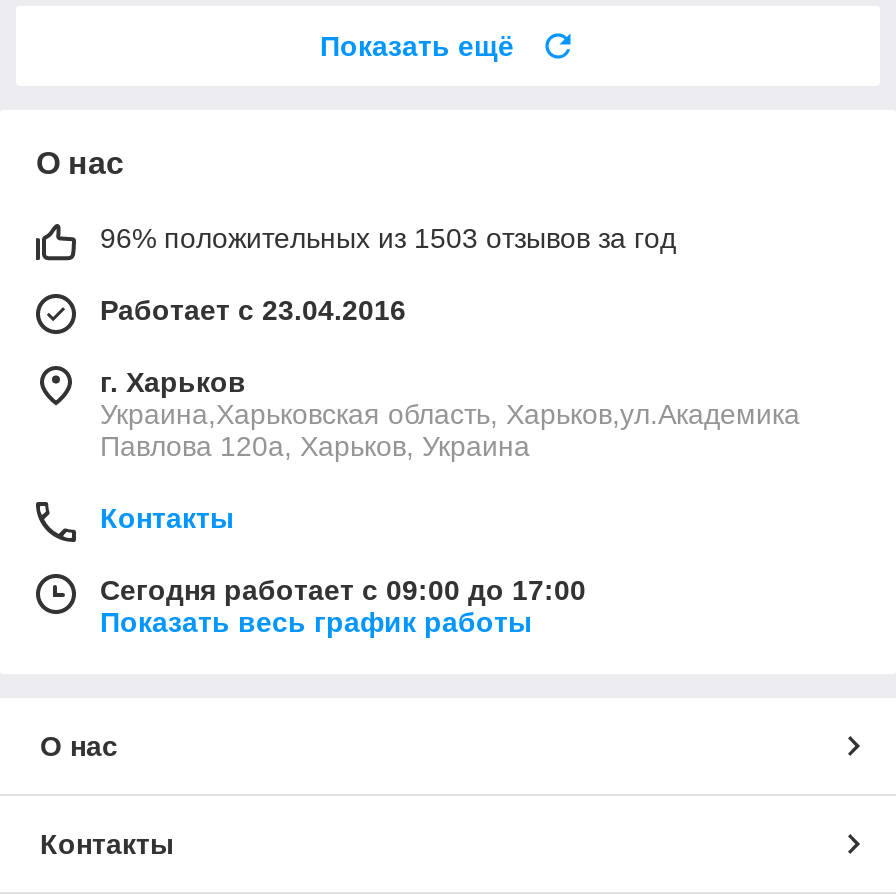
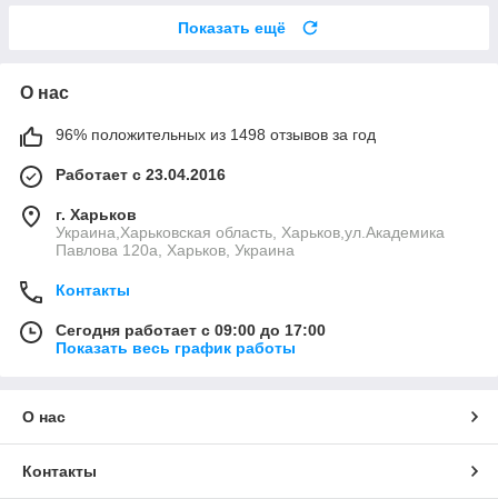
- 96% положительных из 1503 отзывов за год
+ 96% положительных из 1498 отзывов за год
